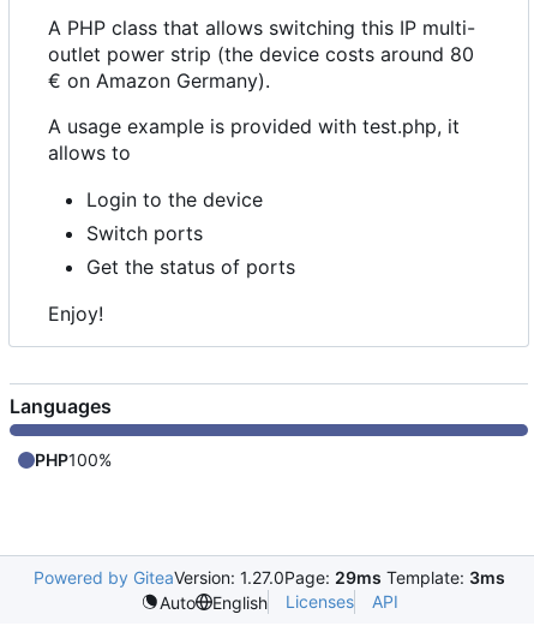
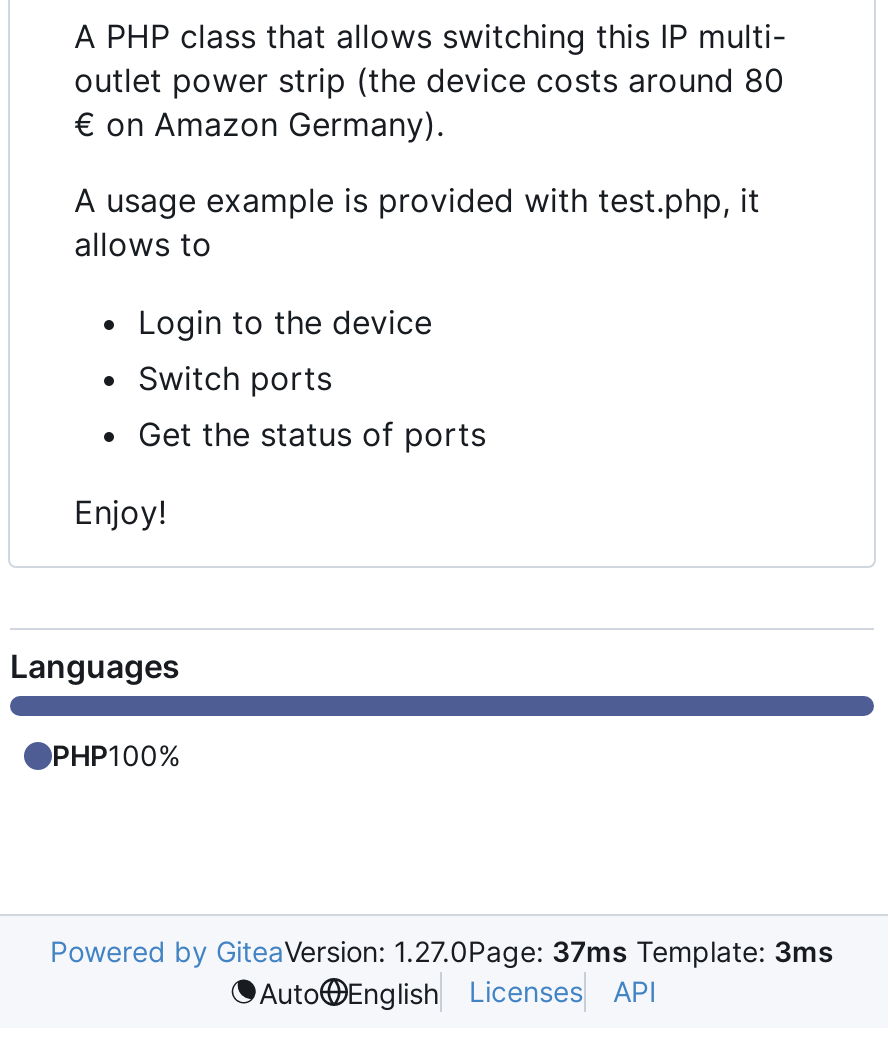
- Powered by GiteaVersion: 1.27.0Page: 29ms Template: 3ms
+ Powered by GiteaVersion: 1.27.0Page: 37ms Template: 3ms
